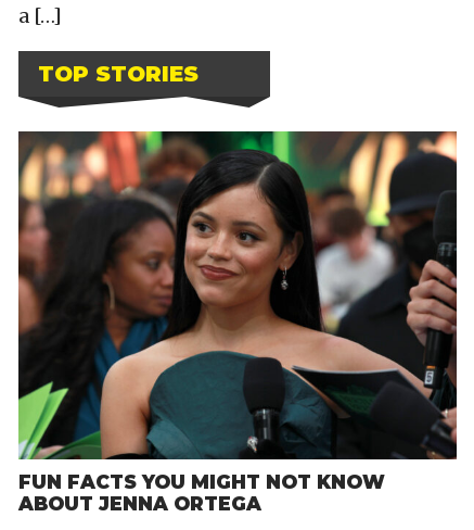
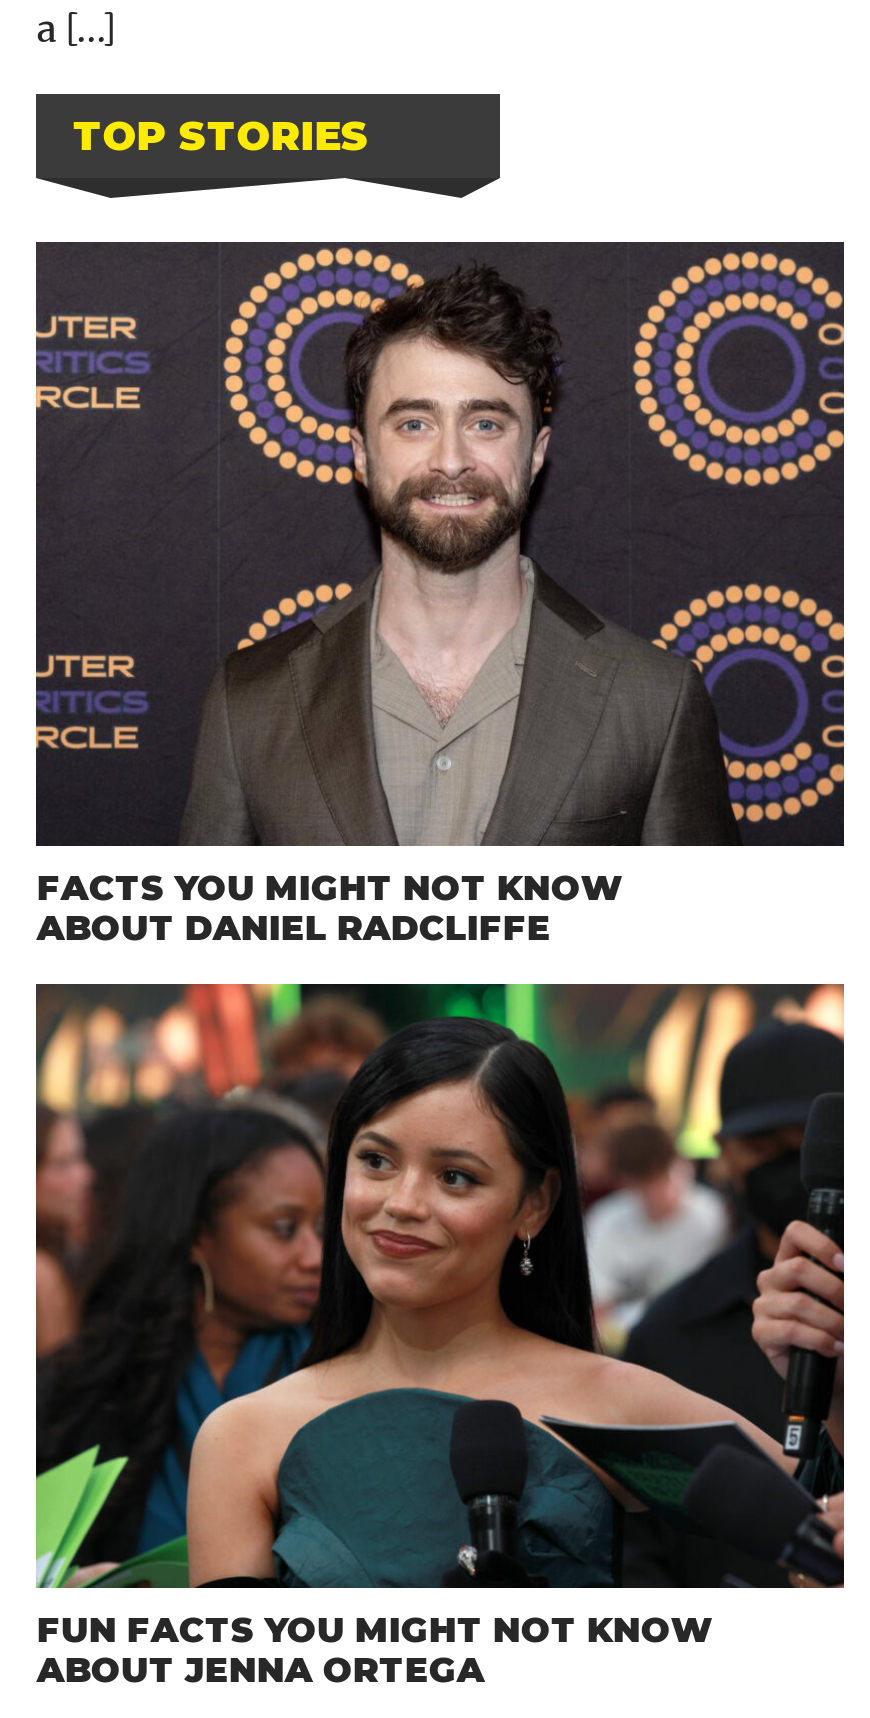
+ [image]
+ FACTS YOU MIGHT NOT KNOW
+ ABOUT DANIEL RADCLIFFE
